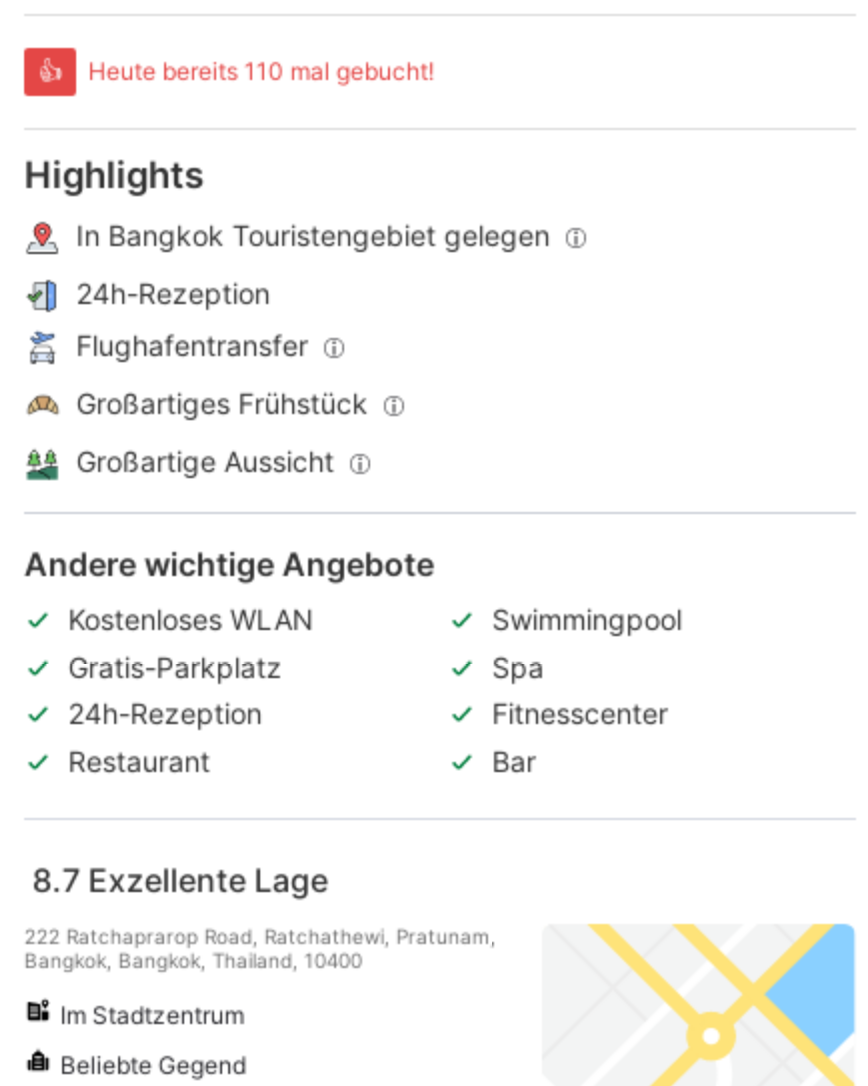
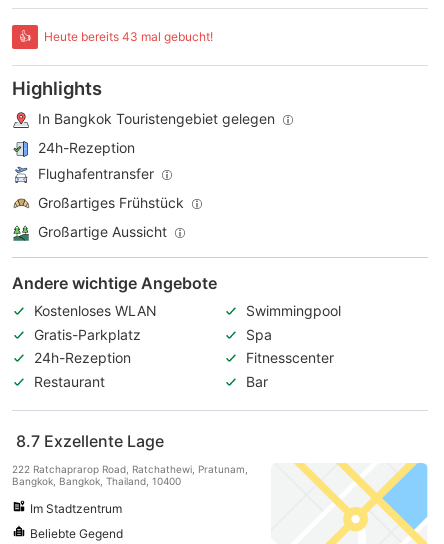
- Heute bereits 110 mal gebucht!
+ Heute bereits 43 mal gebucht!
